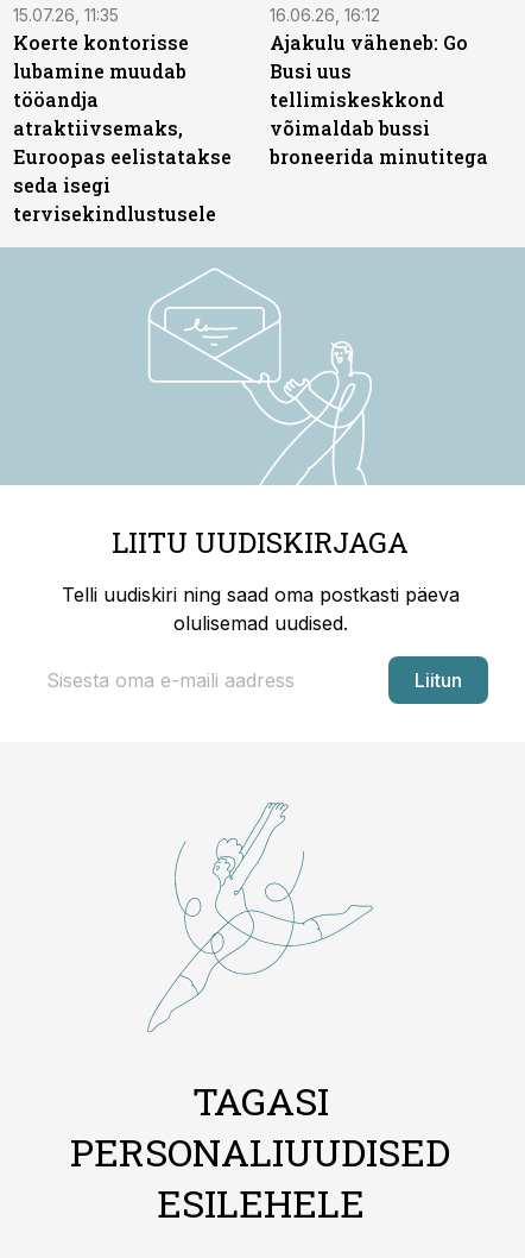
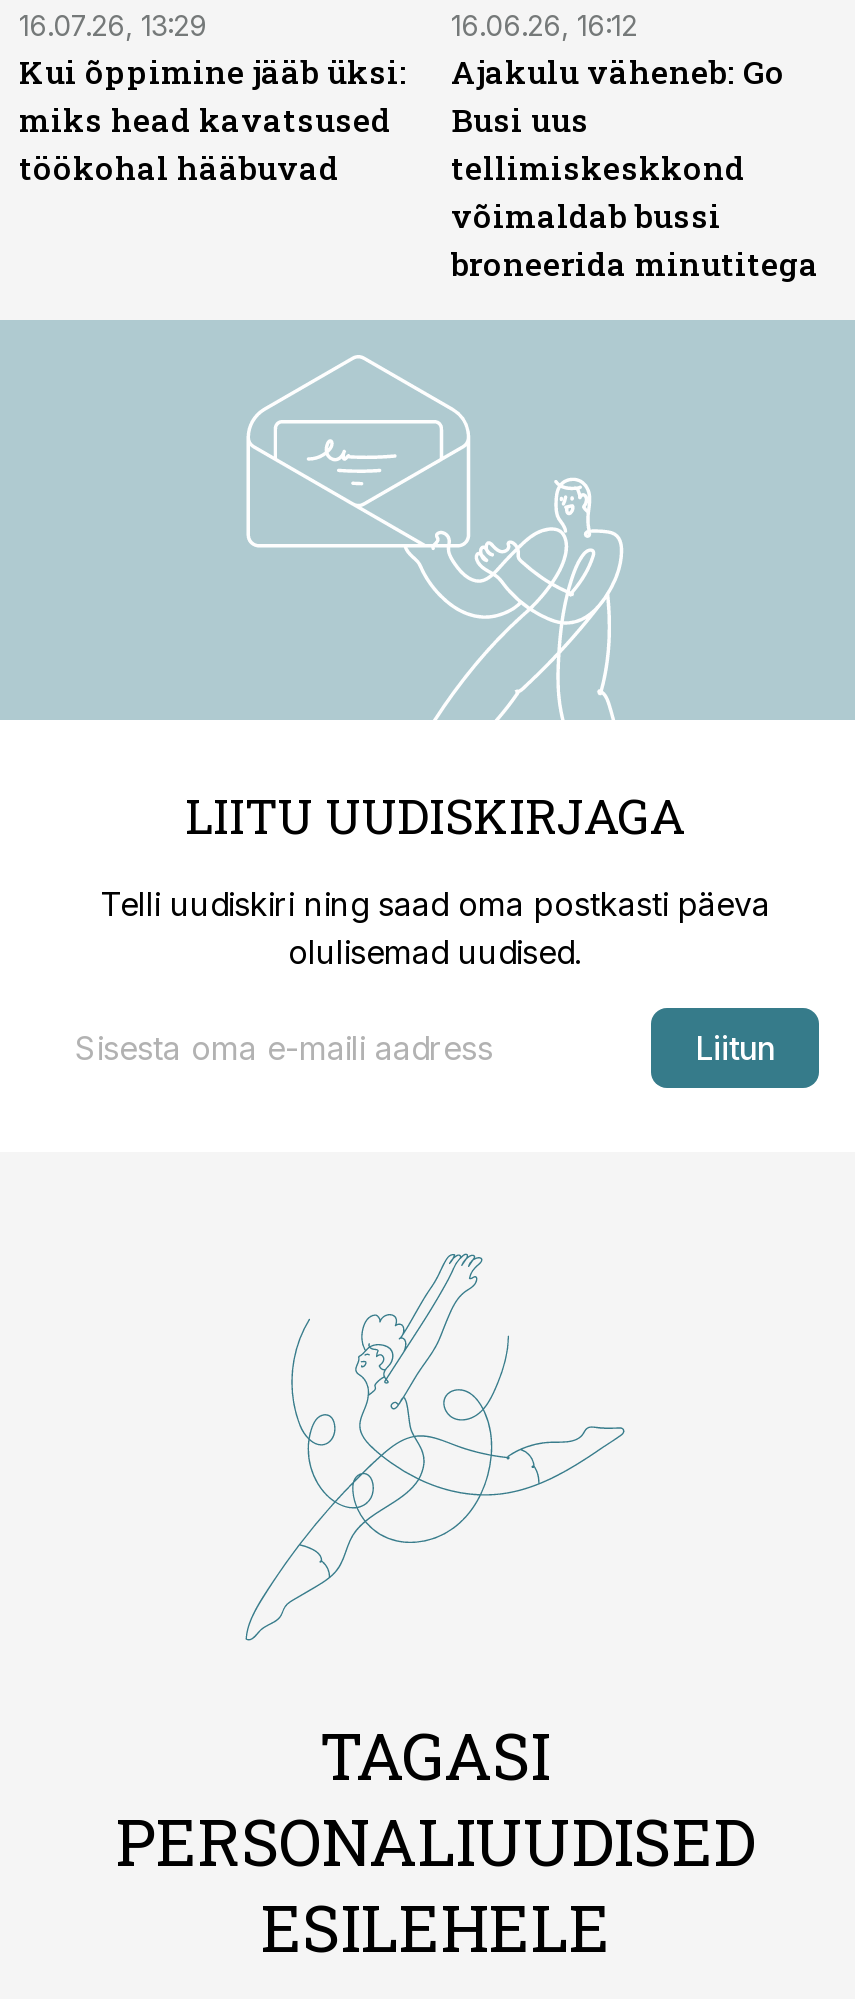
- 15.07.26, 11:35
- Koerte kontorisse
- lubamine muudab
- tööandja
- atraktiivsemaks,
- Euroopas eelistatakse
- seda isegi
- tervisekindlustusele
+ 16.07.26, 13:29
+ Kui õppimine jääb üksi:
+ miks head kavatsused
+ töökohal hääbuvad
